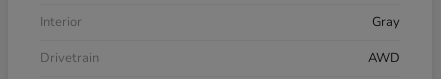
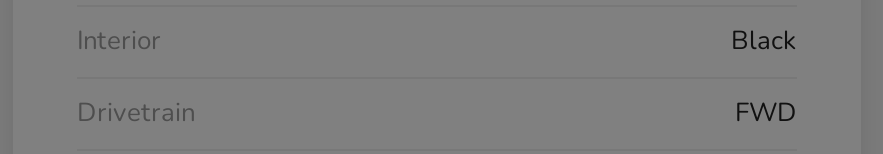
- Gray
+ Black

- AWD
+ FWD
